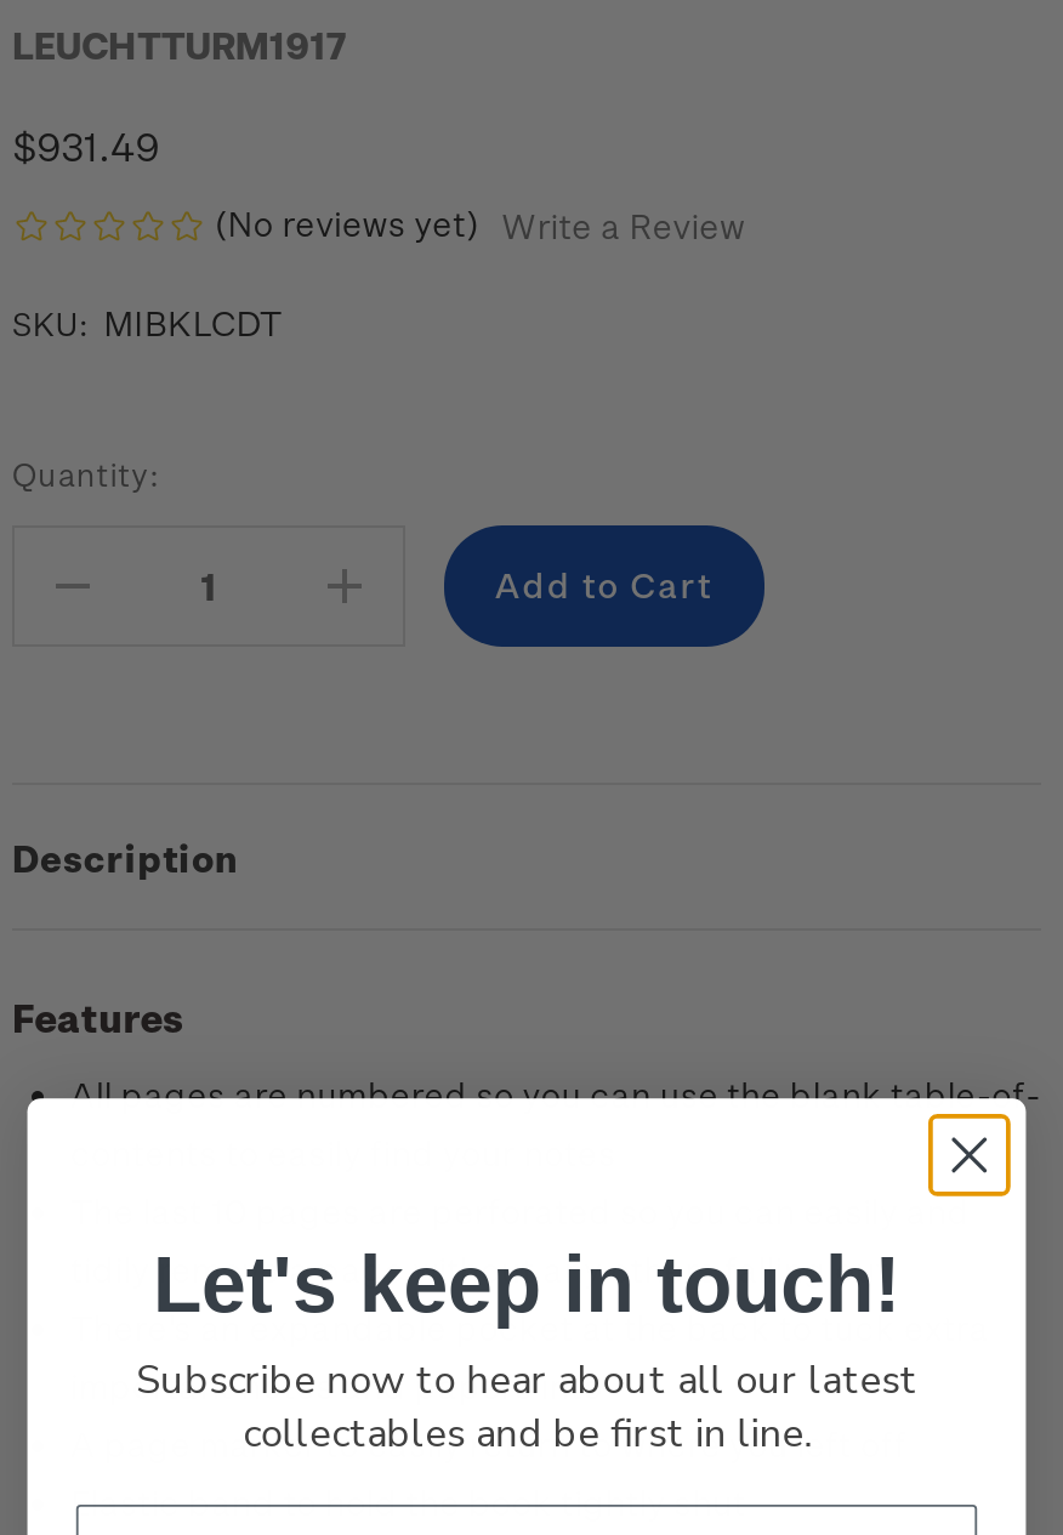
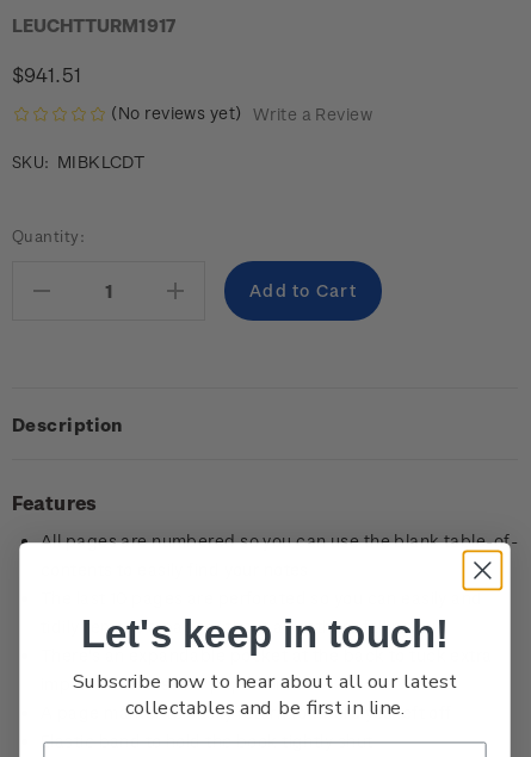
- $931.49
+ $941.51
